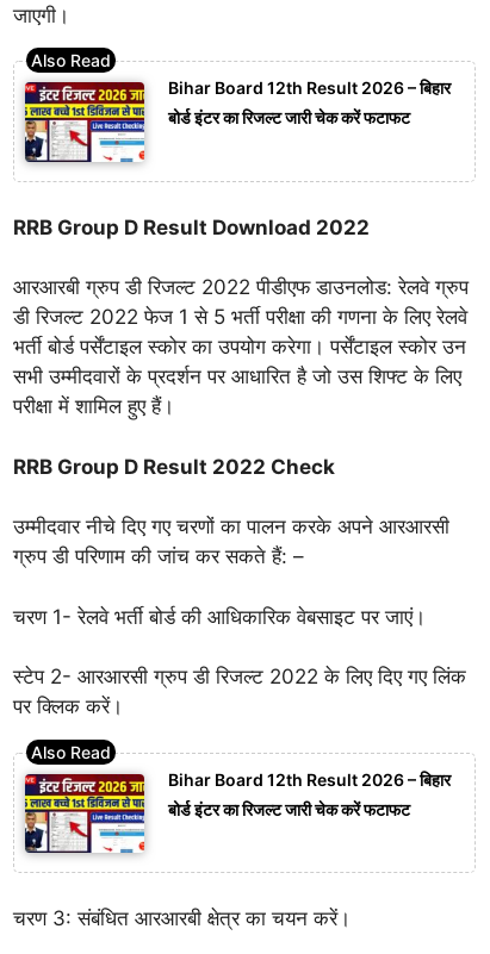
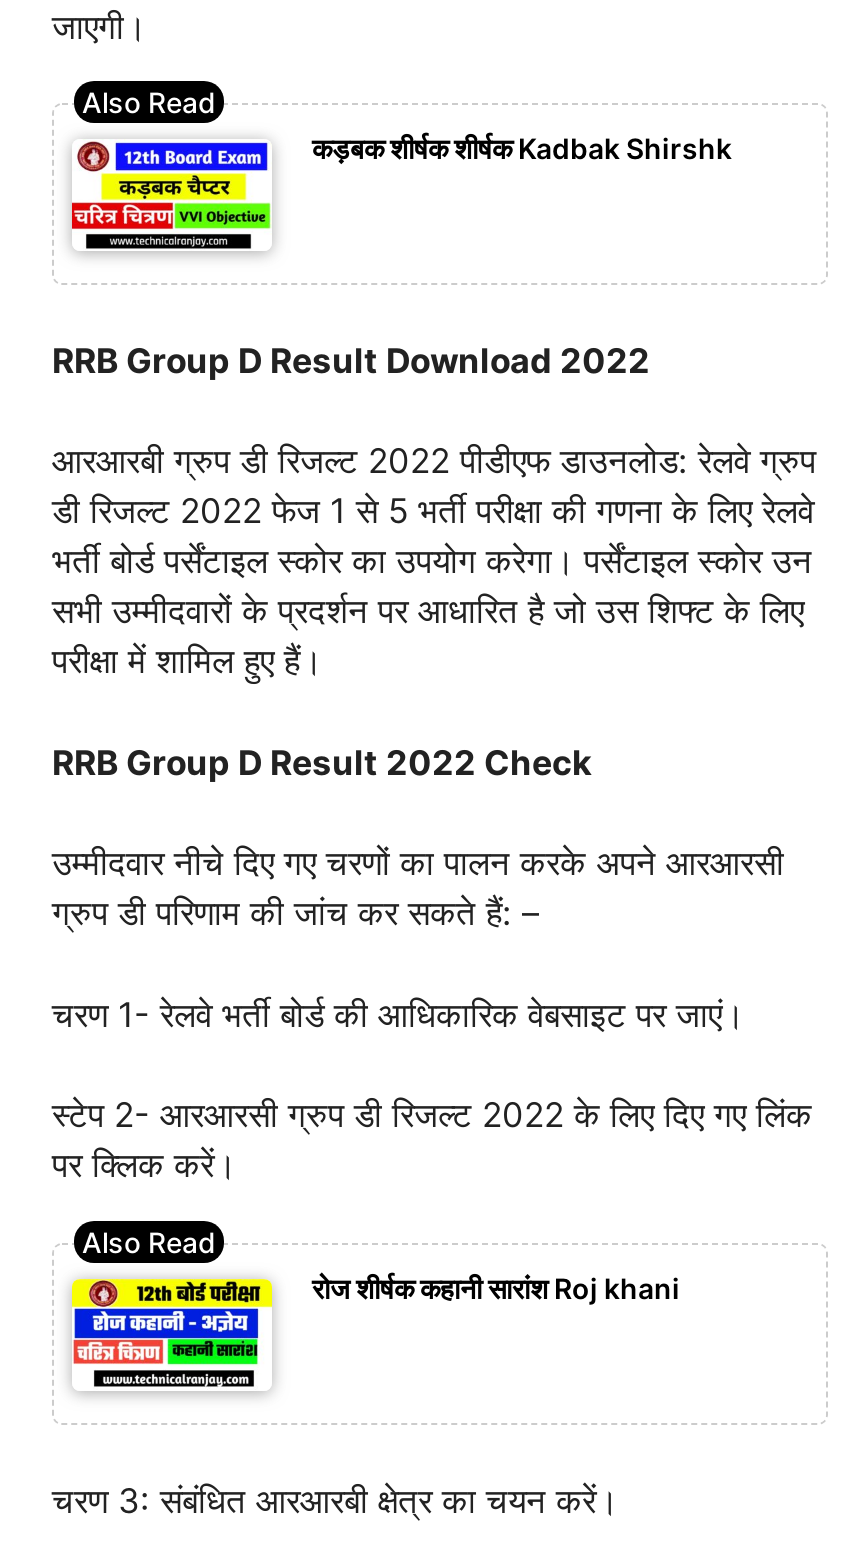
- [image]
- Bihar Board 12th Result 2026 – बिहार
- बोर्ड इंटर का रिजल्ट जारी चेक करें फटाफट
+ [image]
+ कड़बक शीर्षक शीर्षक Kadbak Shirshk

- [image]
- Bihar Board 12th Result 2026 – बिहार
- बोर्ड इंटर का रिजल्ट जारी चेक करें फटाफट
+ [image]
+ रोज शीर्षक कहानी सारांश Roj khani
